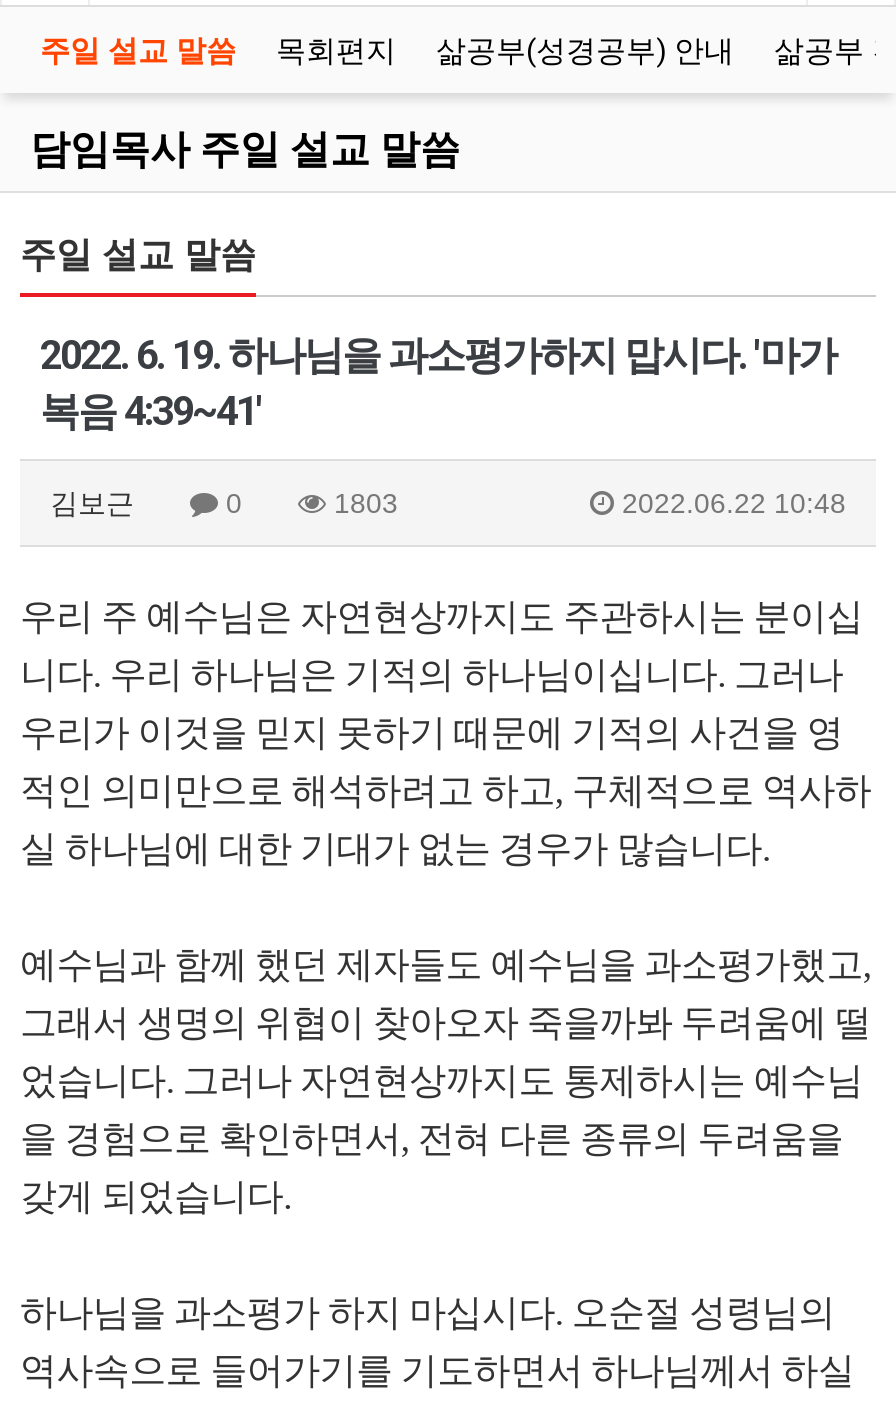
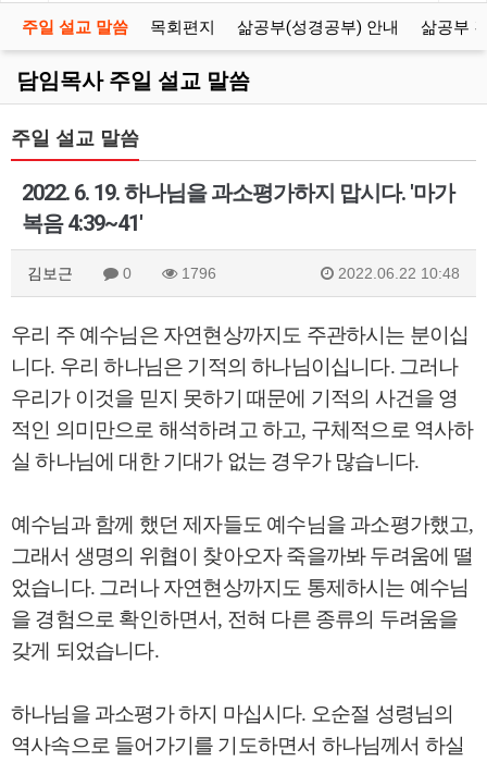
- 1803
+ 1796
